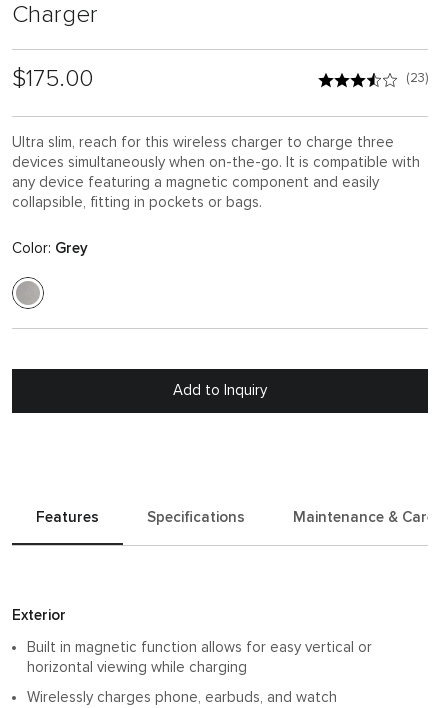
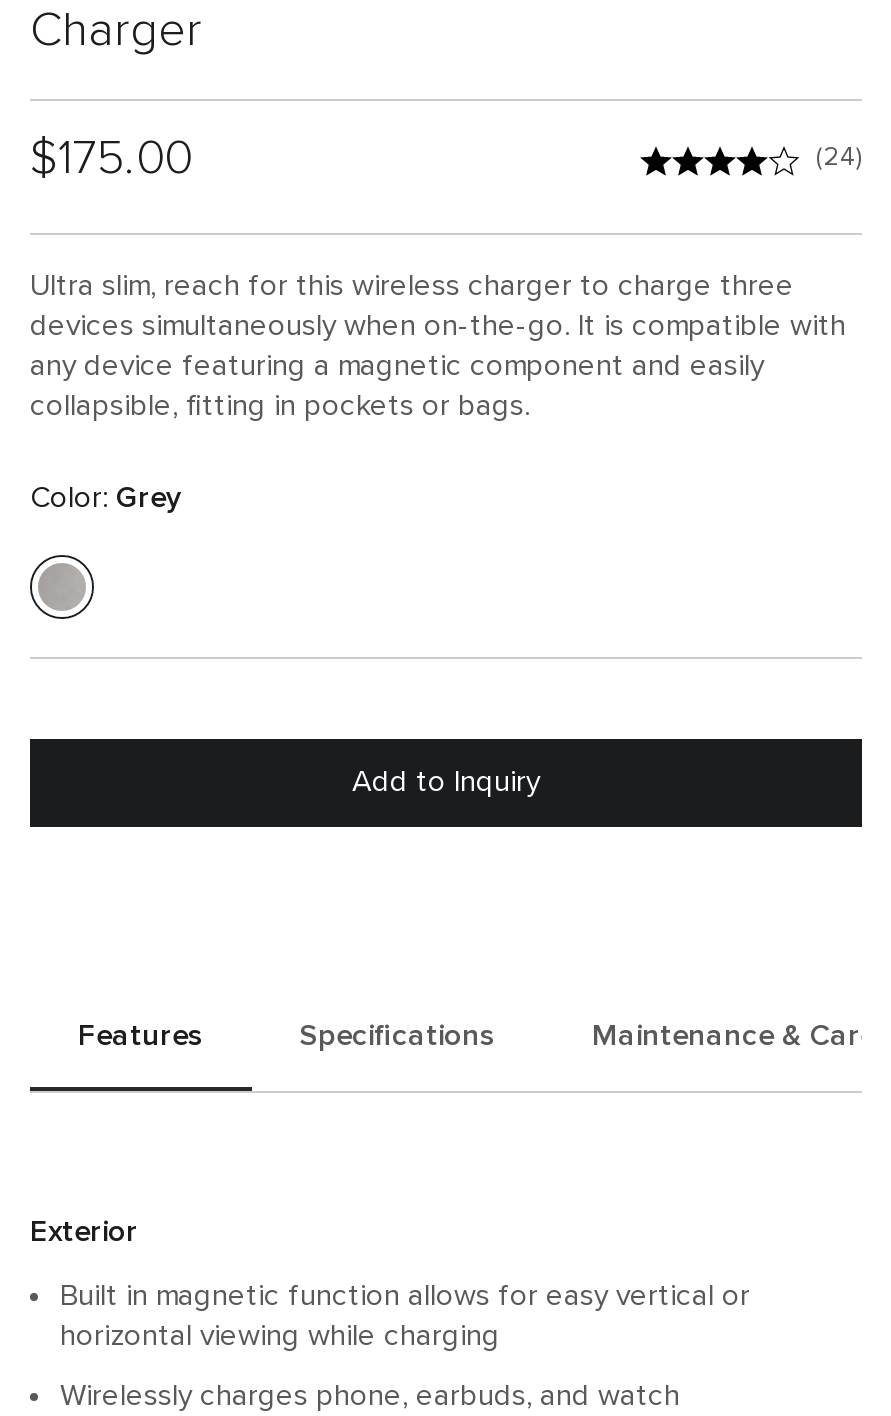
- (23)
+ (24)
